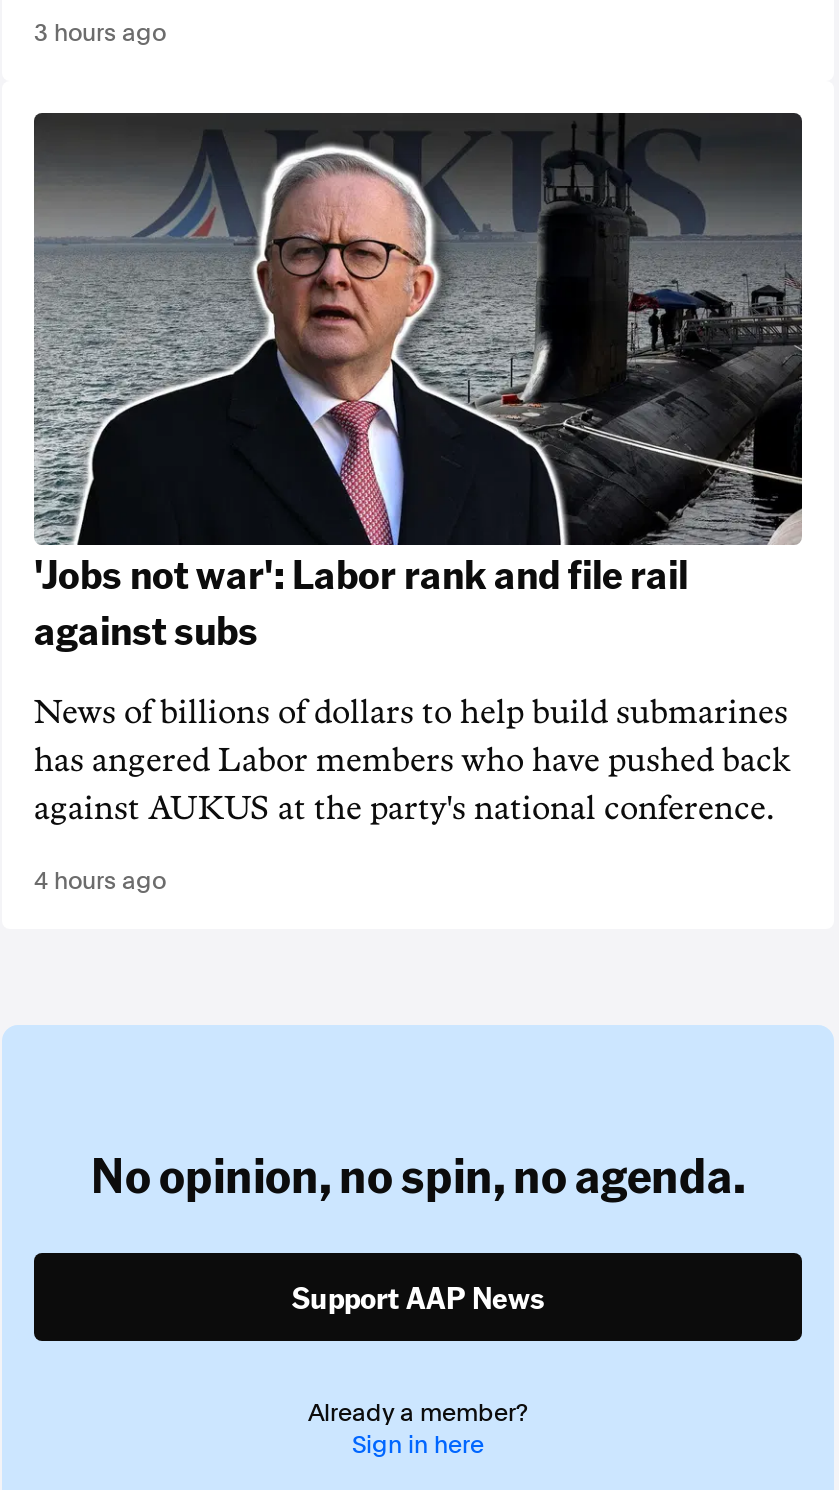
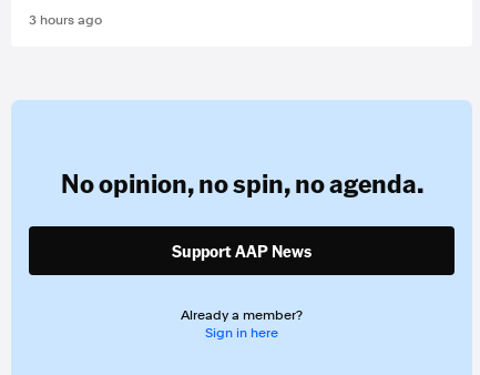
- [image]
- 'Jobs not war': Labor rank and file rail
- against subs
- News of billions of dollars to help build submarines
- has angered Labor members who have pushed back
- against AUKUS at the party's national conference.
- 4 hours ago
